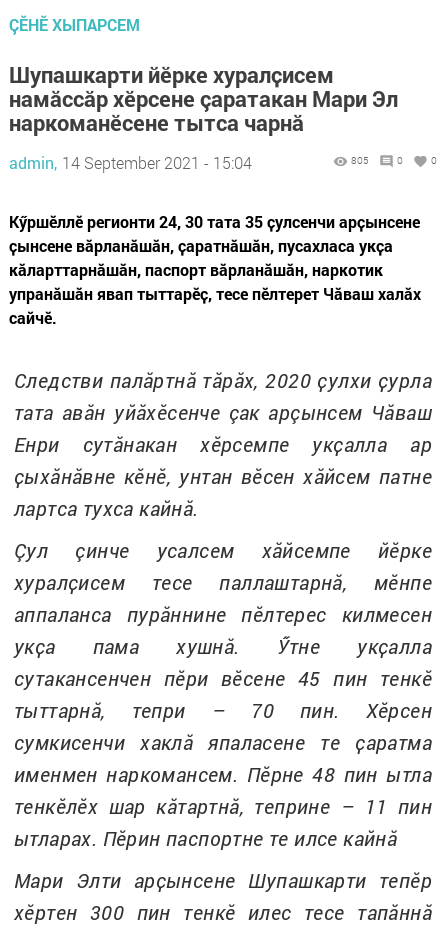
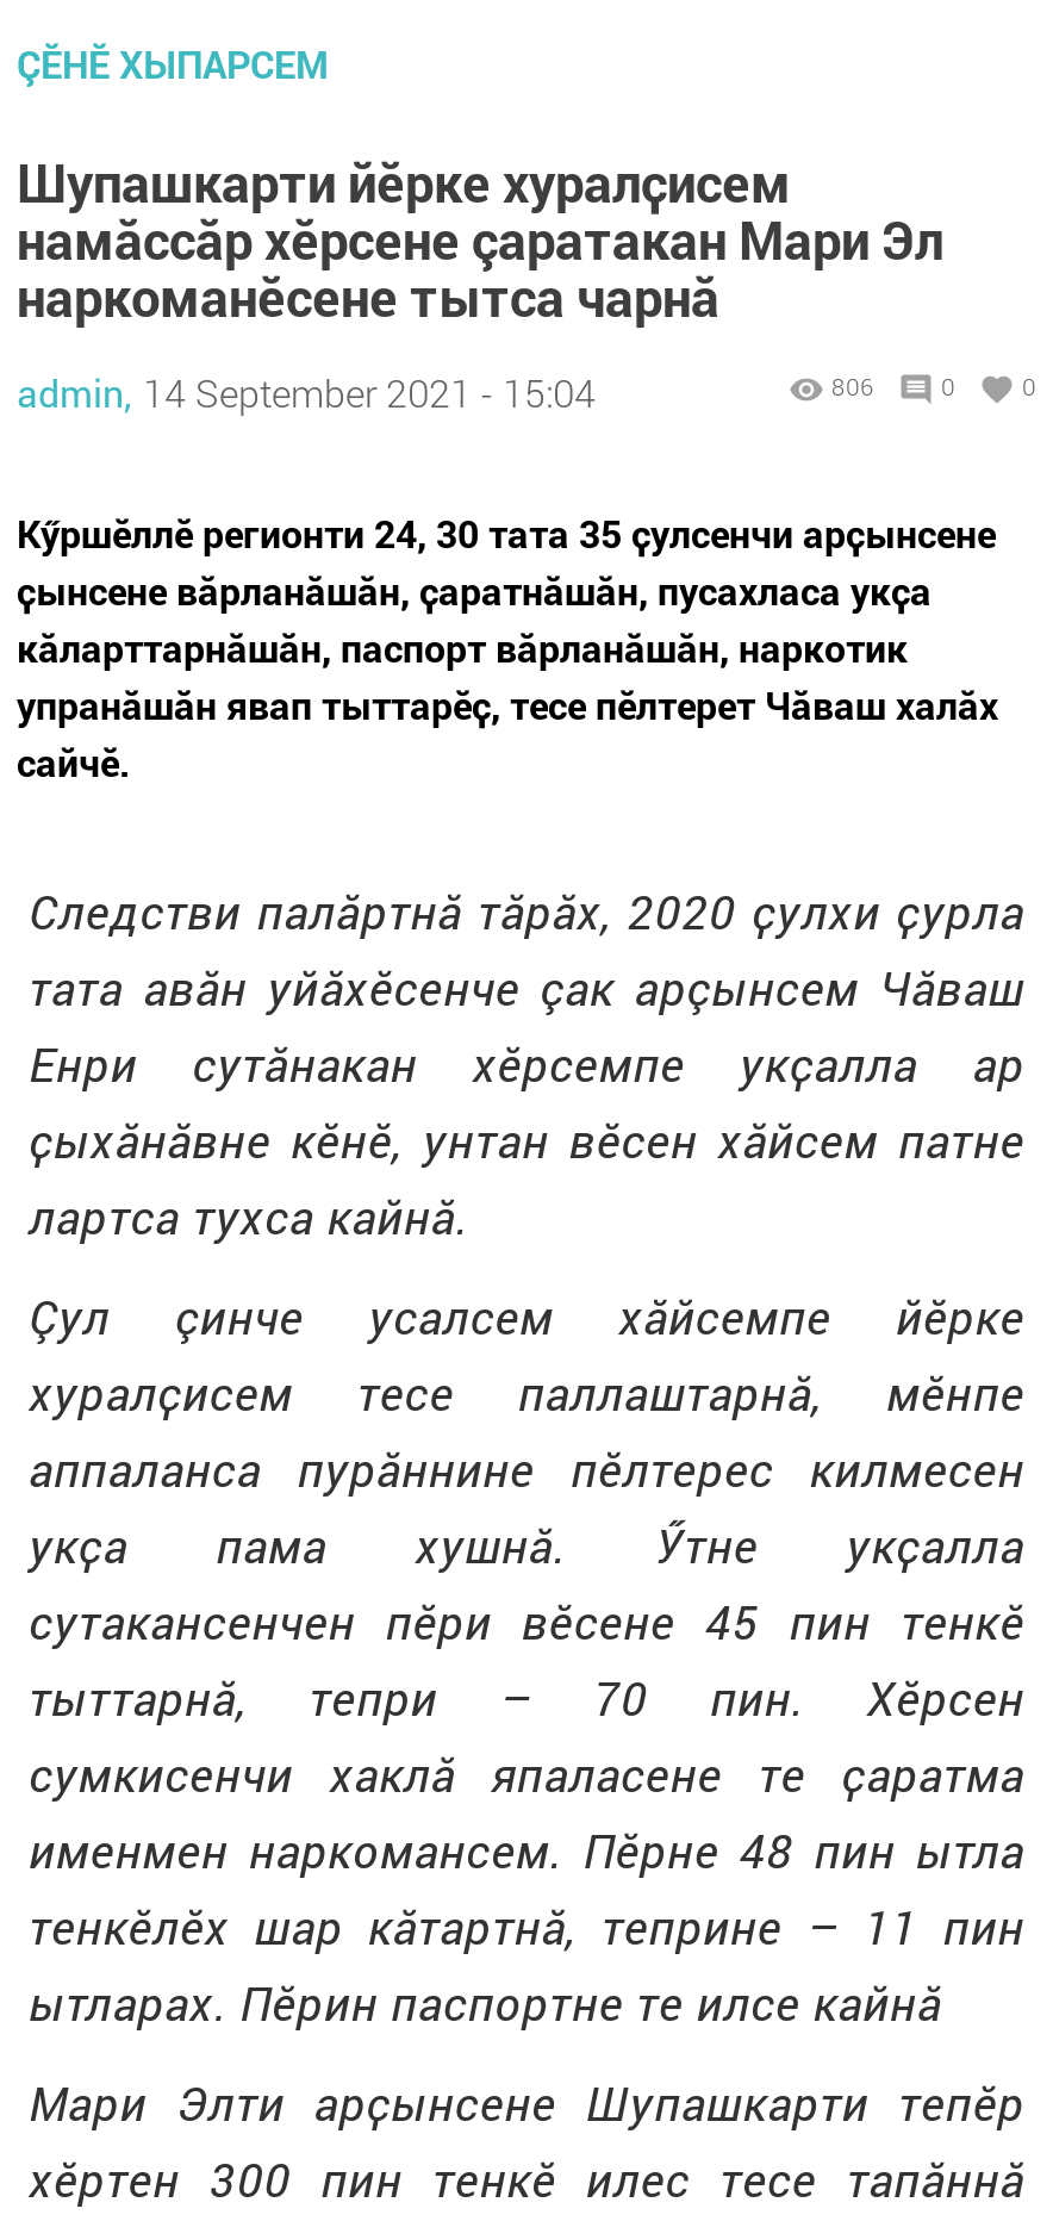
- 805
+ 806
